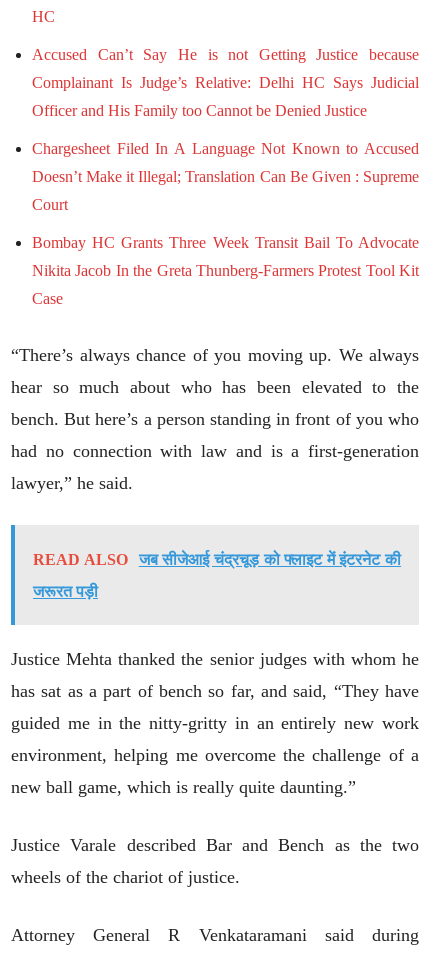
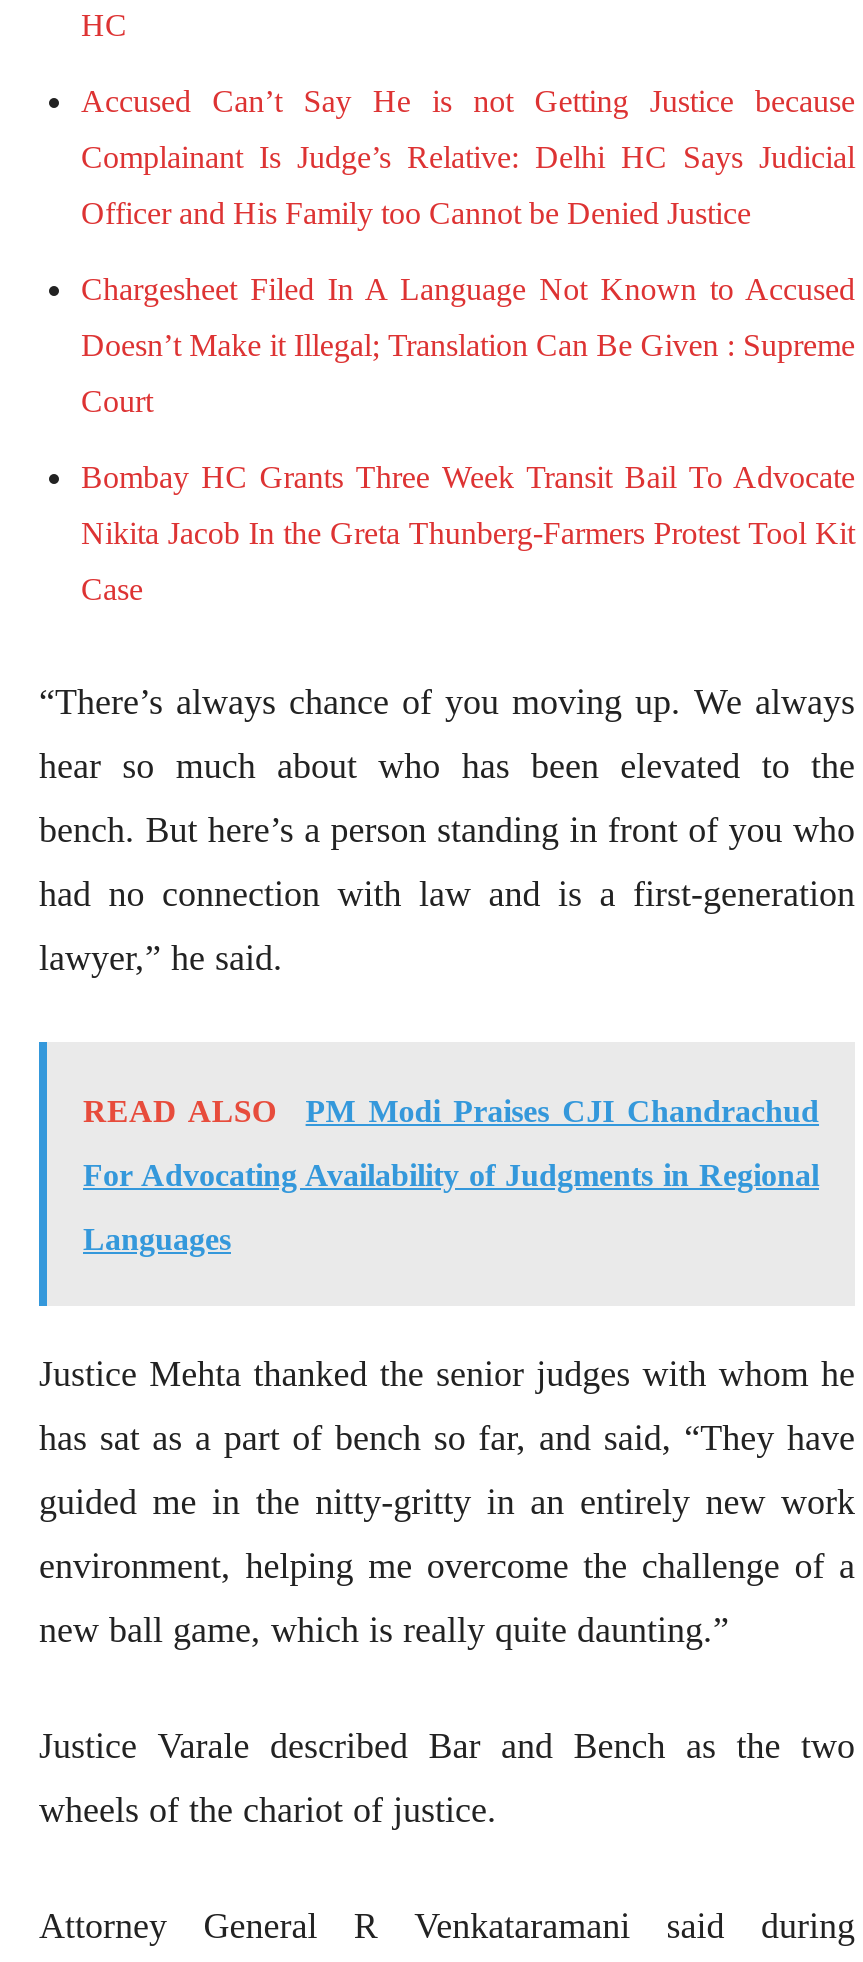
- जब सीजेआई चंद्रचूड़ को फ्लाइट में इंटरनेट की
- जरूरत पड़ी
+ PM Modi Praises CJI Chandrachud
+ For Advocating Availability of Judgments in Regional
+ Languages
